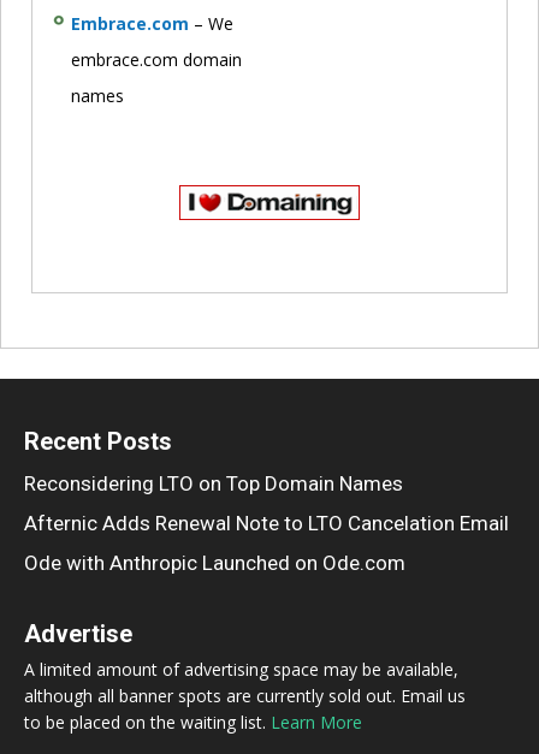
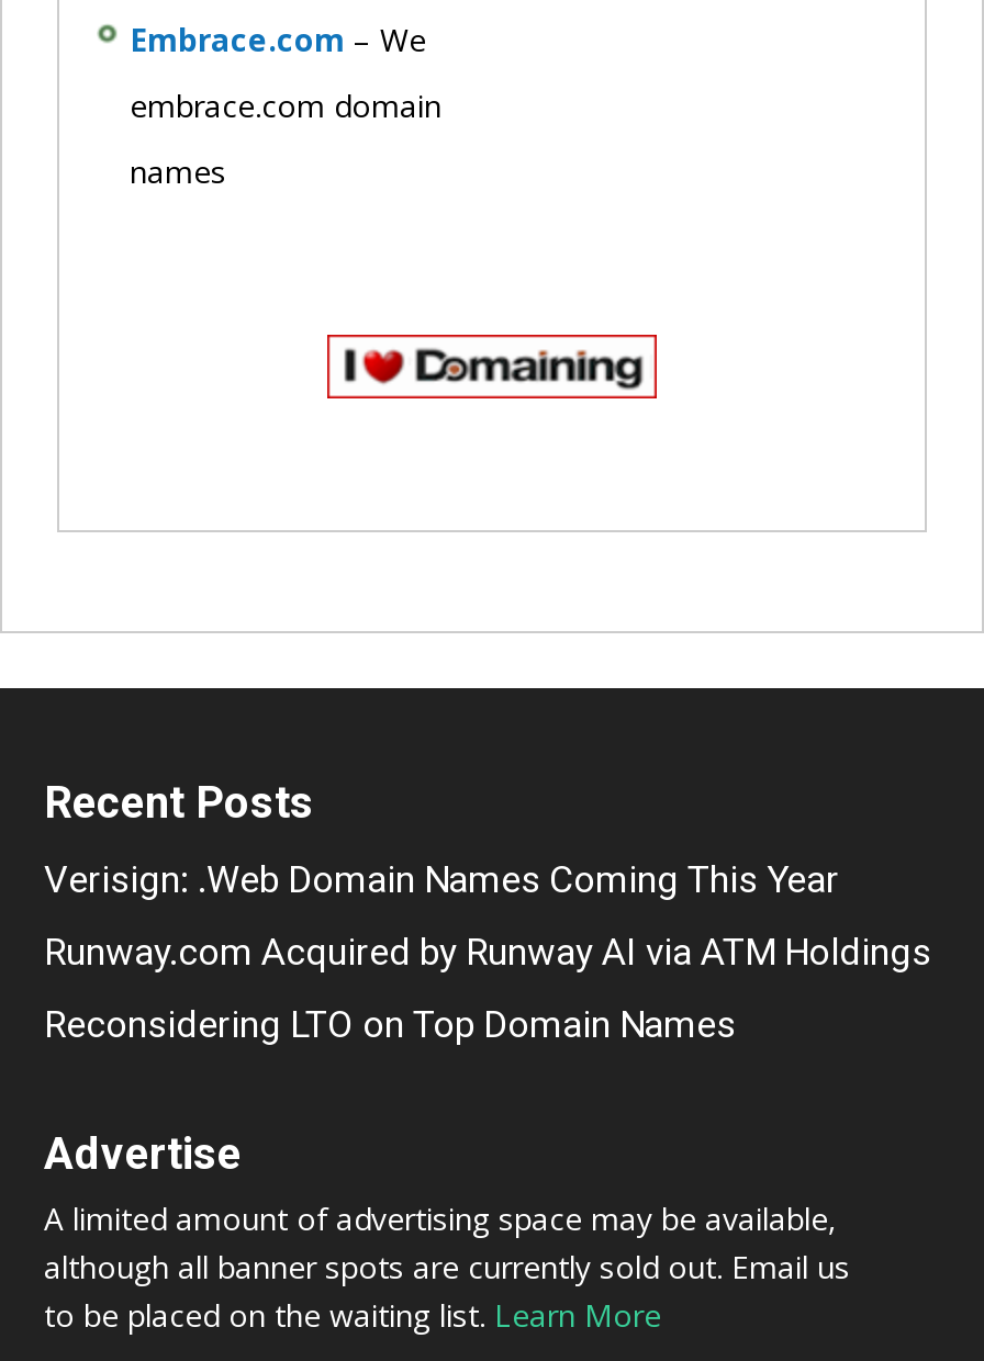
+ Verisign: .Web Domain Names Coming This Year
+ Runway.com Acquired by Runway AI via ATM Holdings

moved down: Reconsidering LTO on Top Domain Names

- Afternic Adds Renewal Note to LTO Cancelation Email
- Ode with Anthropic Launched on Ode.com
